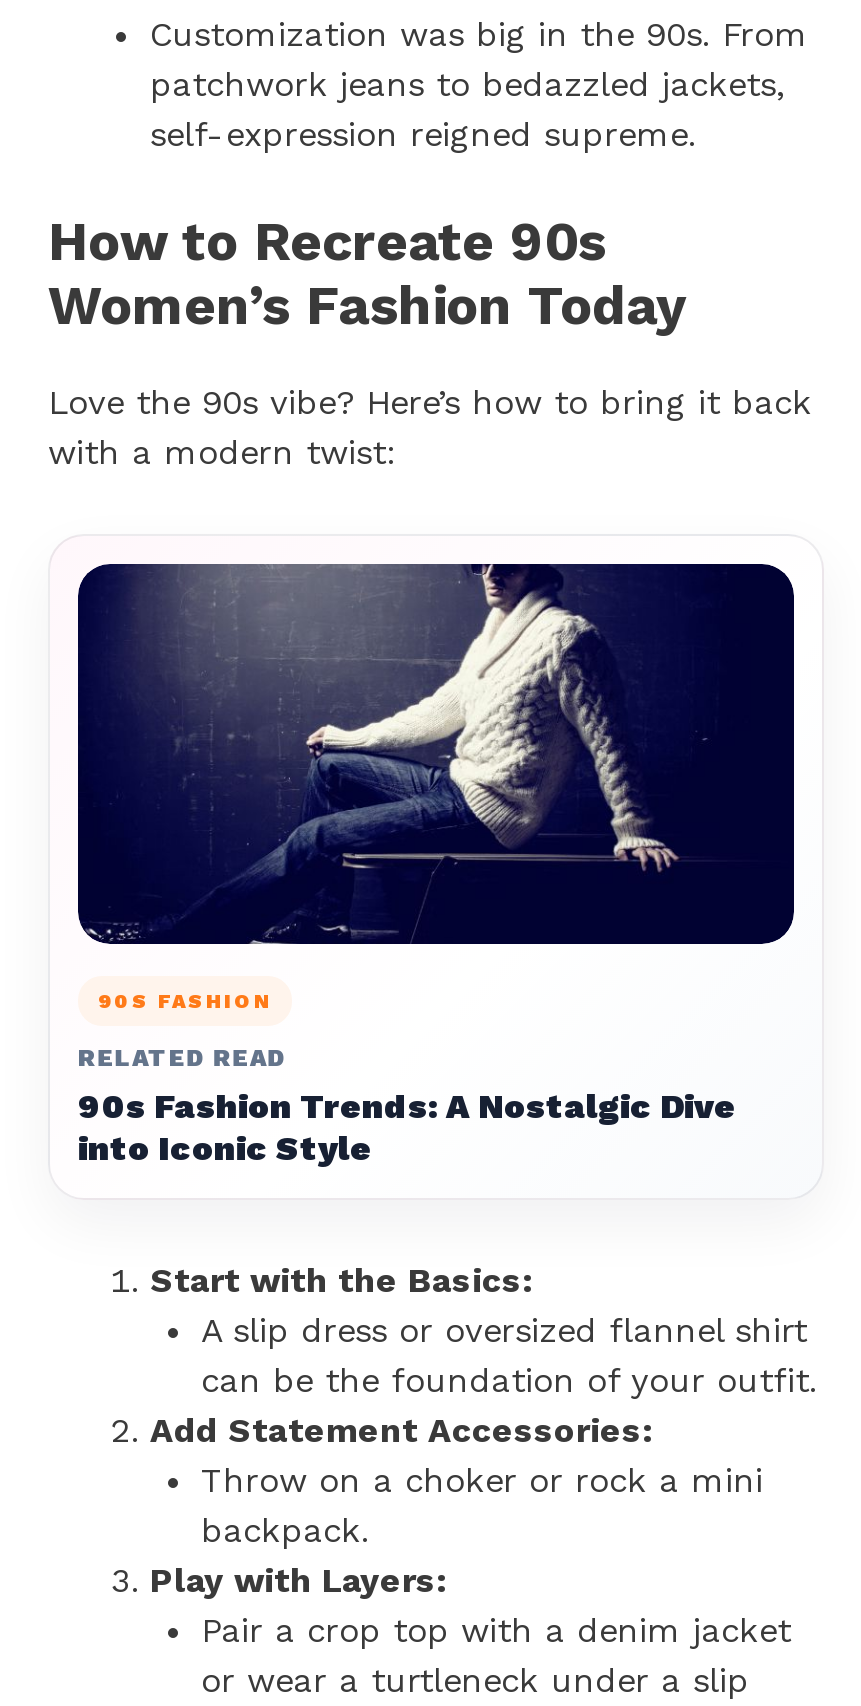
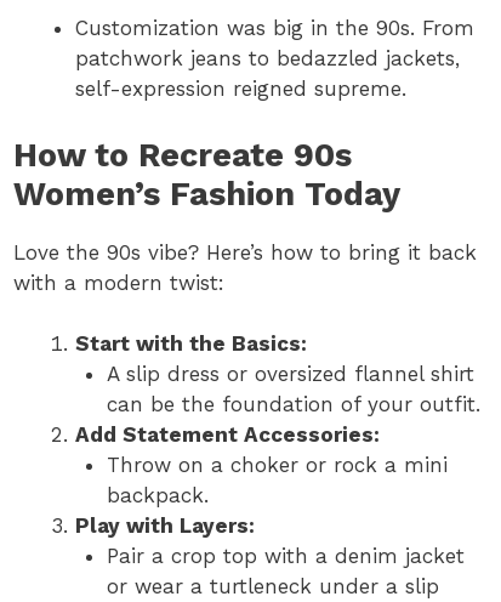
- [image]
- 90S FASHION
- RELATED READ
- 90s Fashion Trends: A Nostalgic Dive
- into Iconic Style
